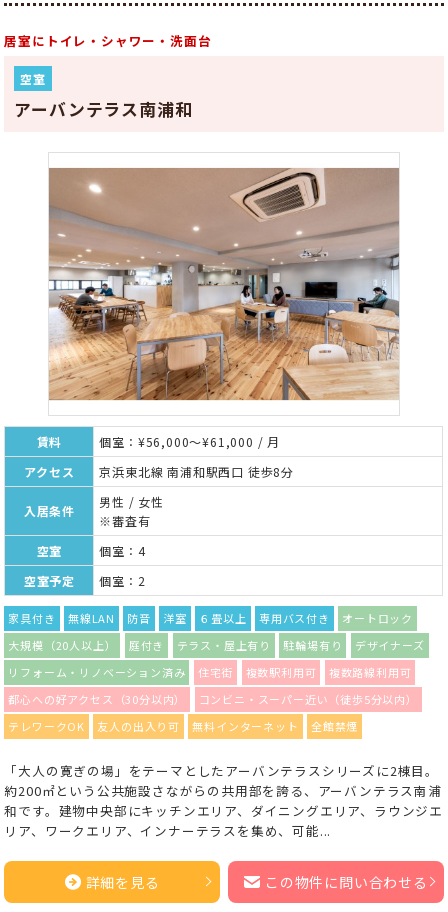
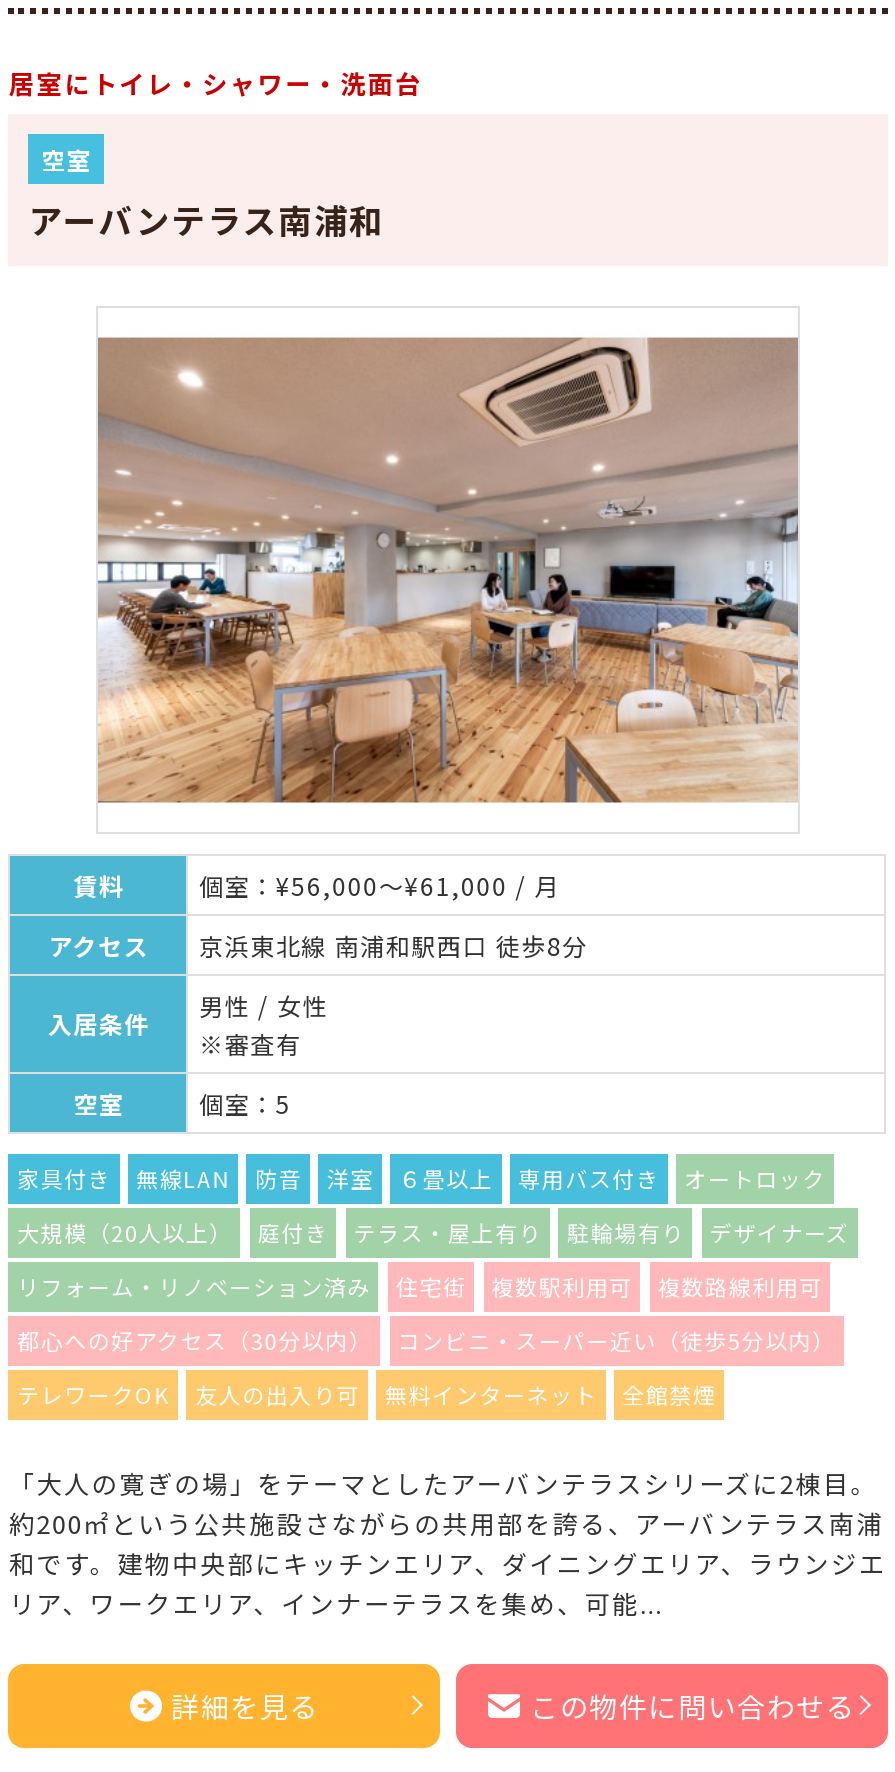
- 個室：4
- 空室予定
- 個室：2
+ 個室：5
